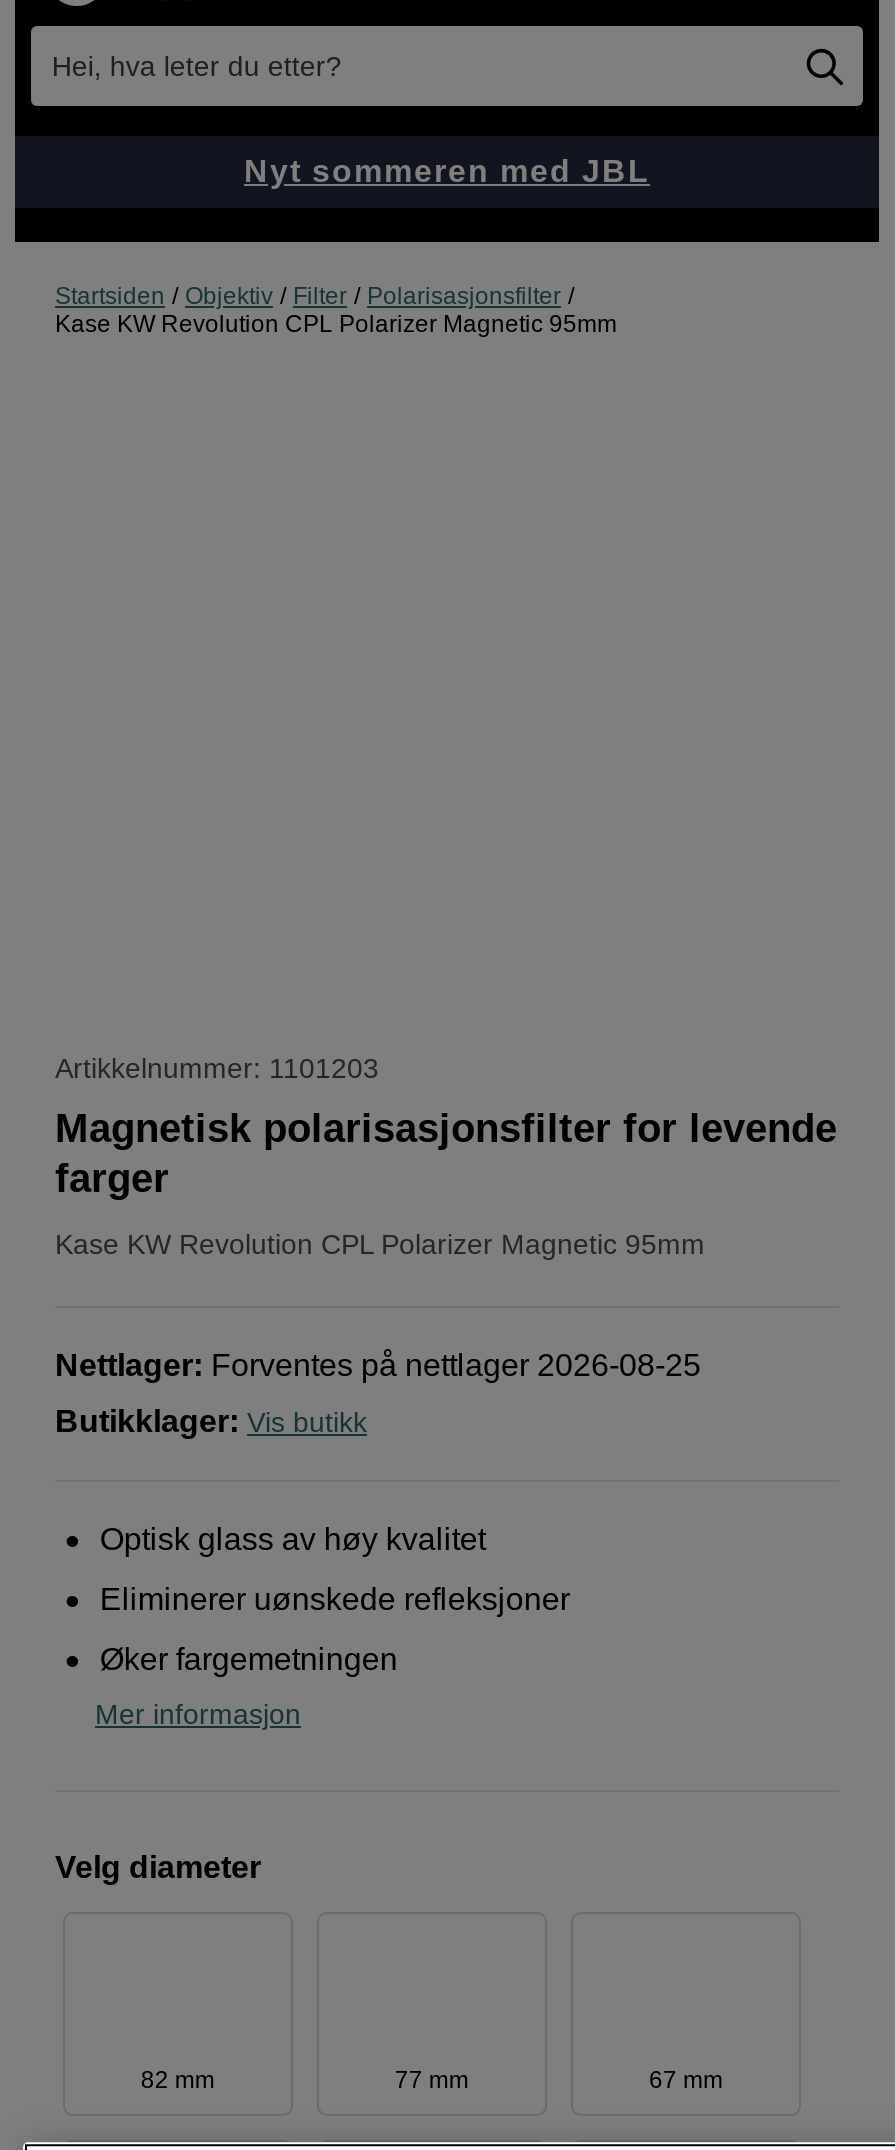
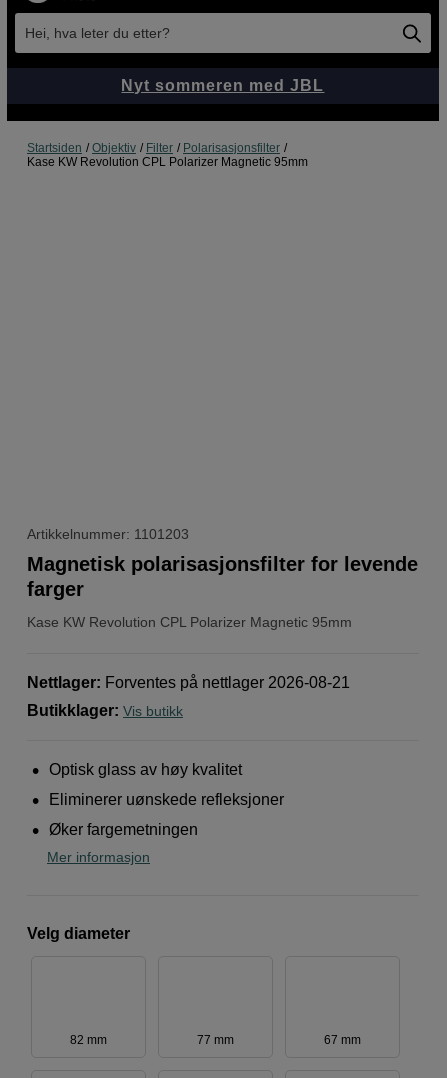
- Nettlager: Forventes på nettlager 2026-08-25
+ Nettlager: Forventes på nettlager 2026-08-21
